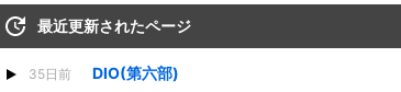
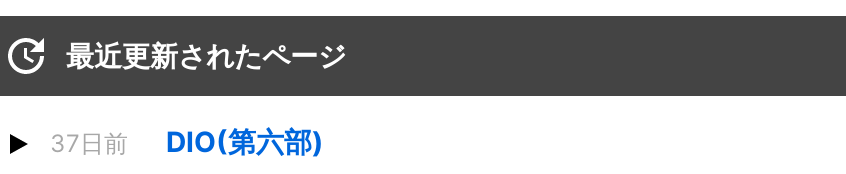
- 35日前 DIO(第六部)
+ 37日前 DIO(第六部)
